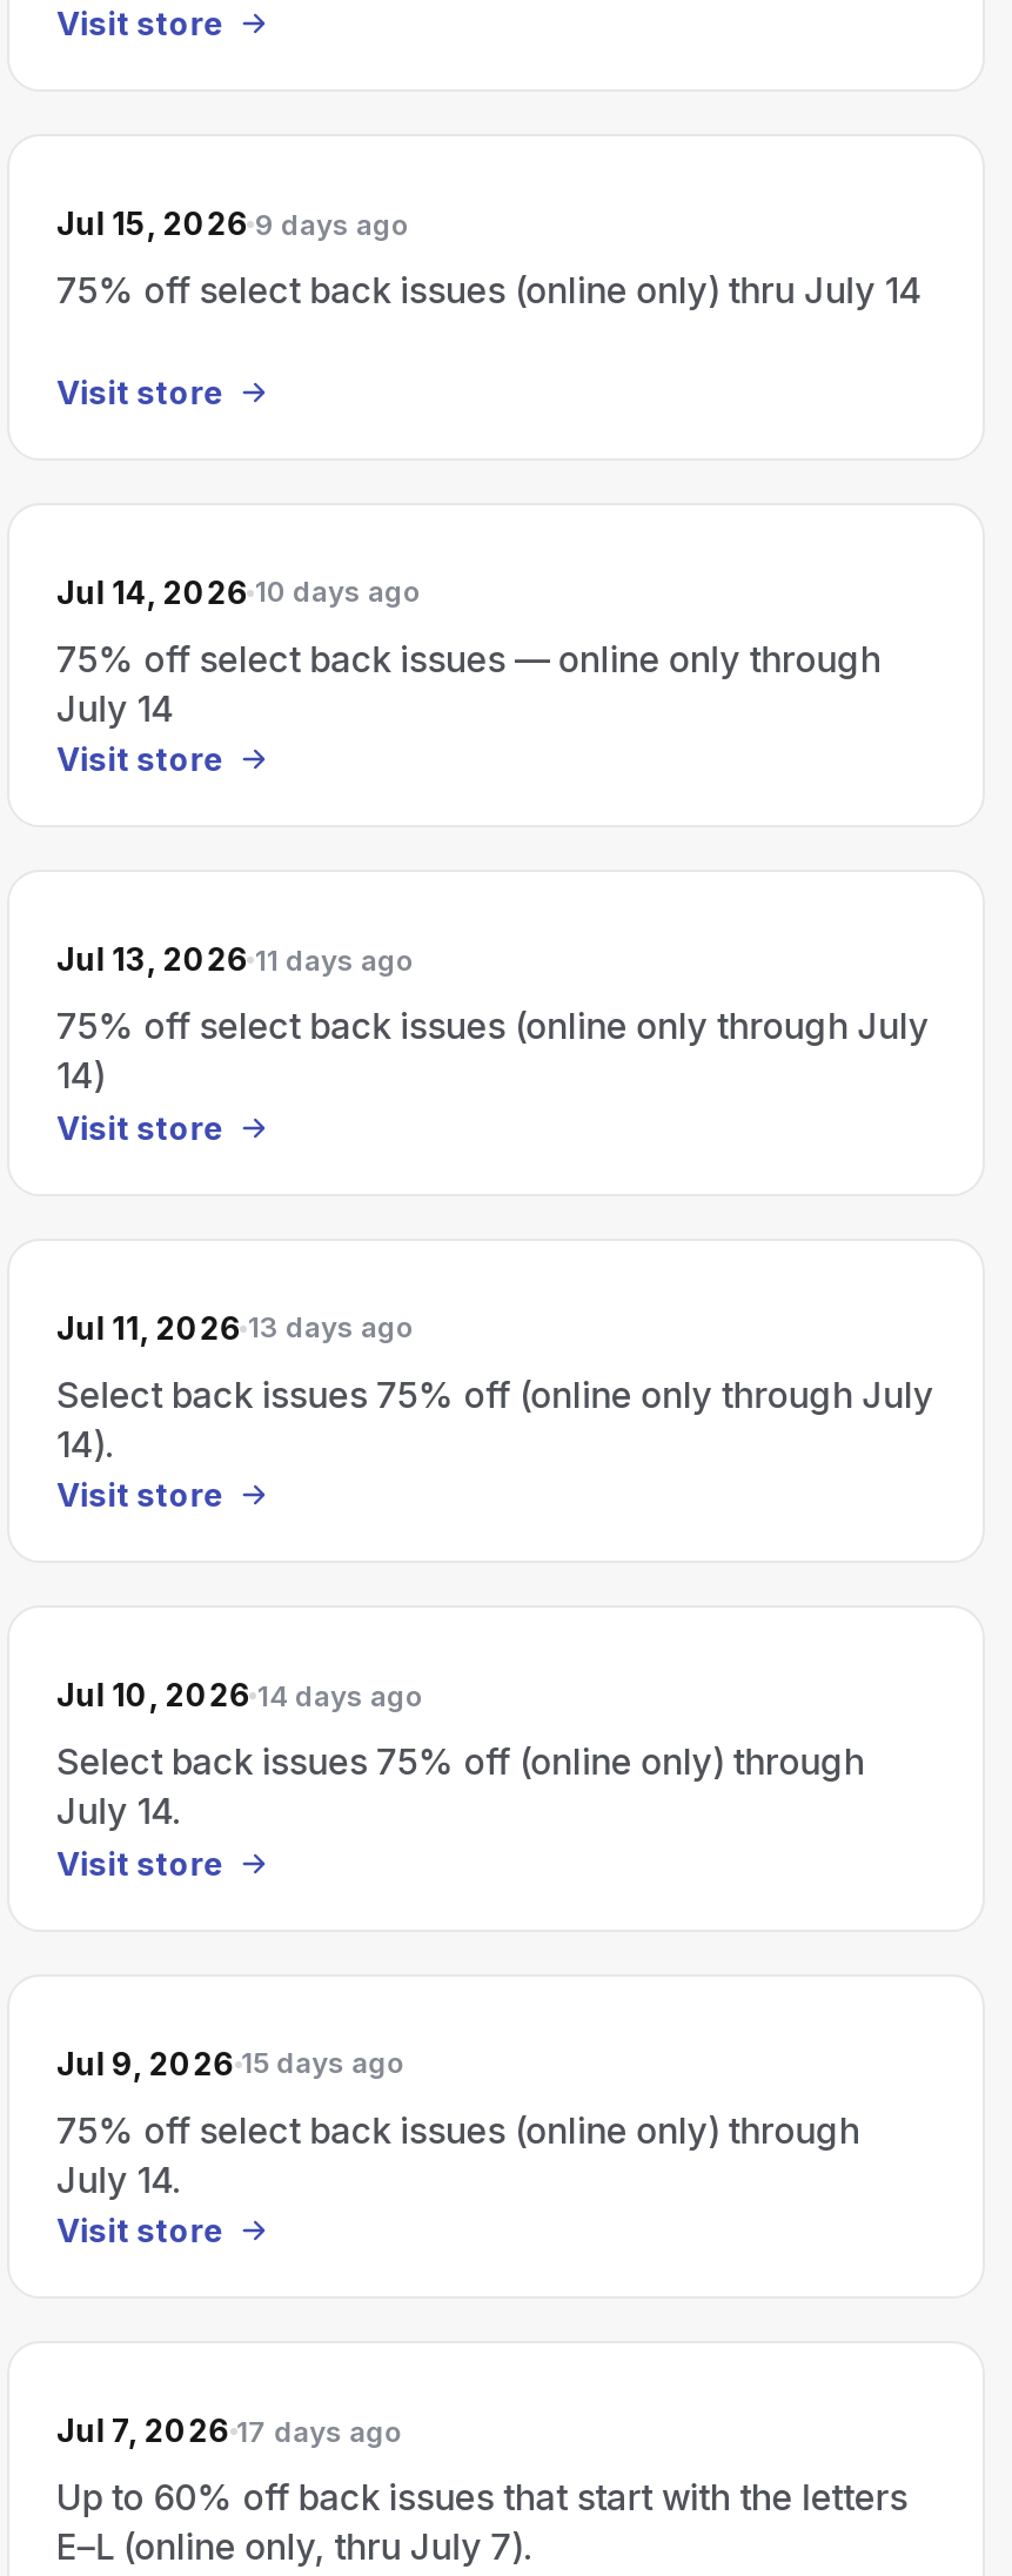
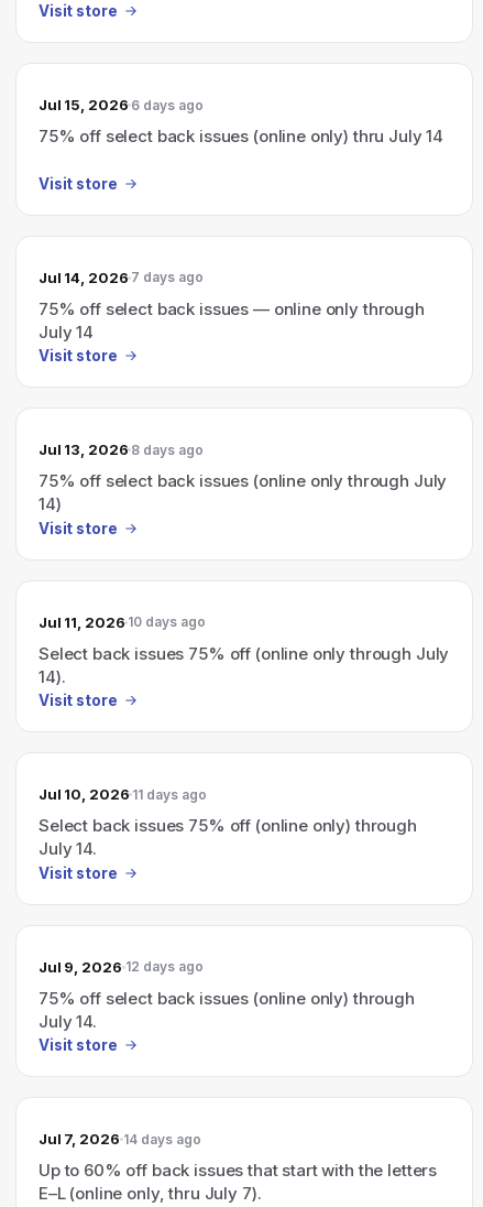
- Jul 15, 2026 9 days ago
+ Jul 15, 2026 6 days ago

- Jul 14, 2026 10 days ago
+ Jul 14, 2026 7 days ago

- Jul 13, 2026 11 days ago
+ Jul 13, 2026 8 days ago

- Jul 11, 2026 13 days ago
+ Jul 11, 2026 10 days ago

- Jul 10, 2026 14 days ago
+ Jul 10, 2026 11 days ago

- Jul 9, 2026 15 days ago
+ Jul 9, 2026 12 days ago

- Jul 7, 2026 17 days ago
+ Jul 7, 2026 14 days ago
